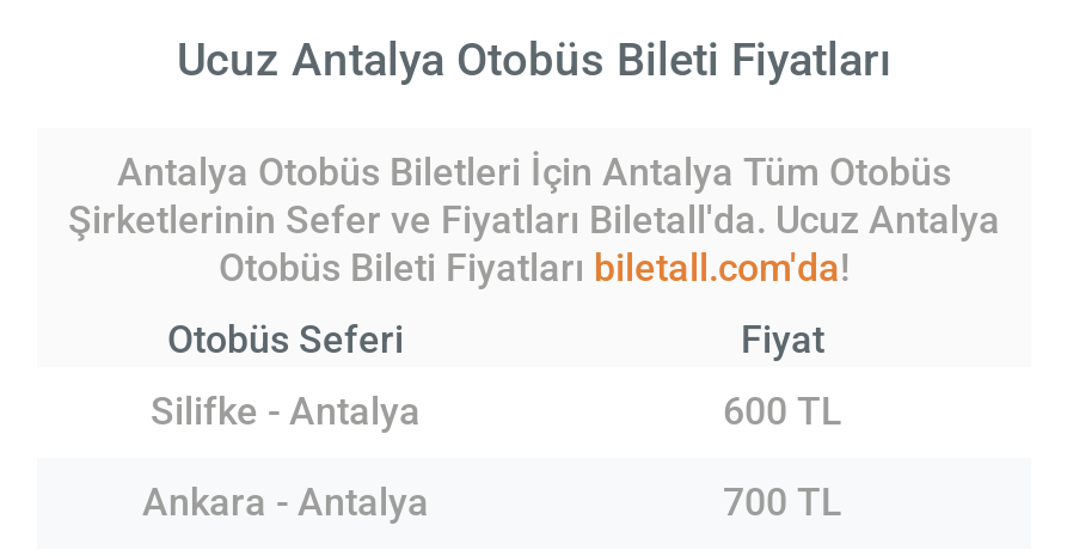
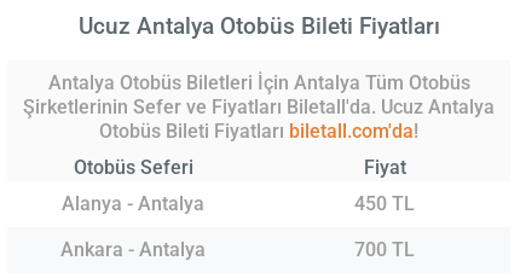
- Silifke - Antalya
+ Alanya - Antalya

- 600 TL
+ 450 TL
